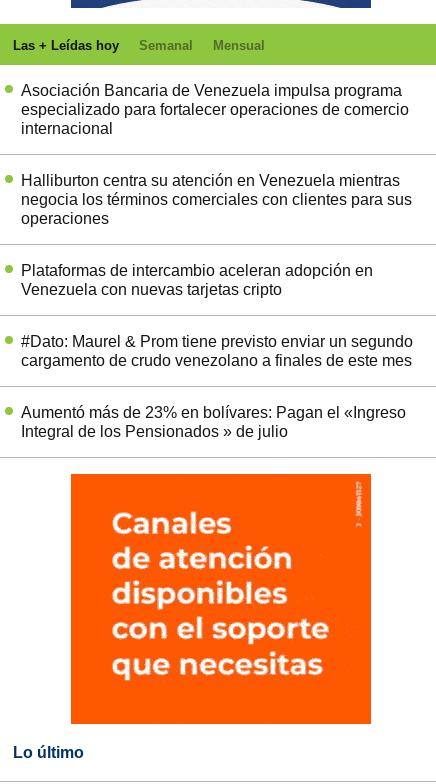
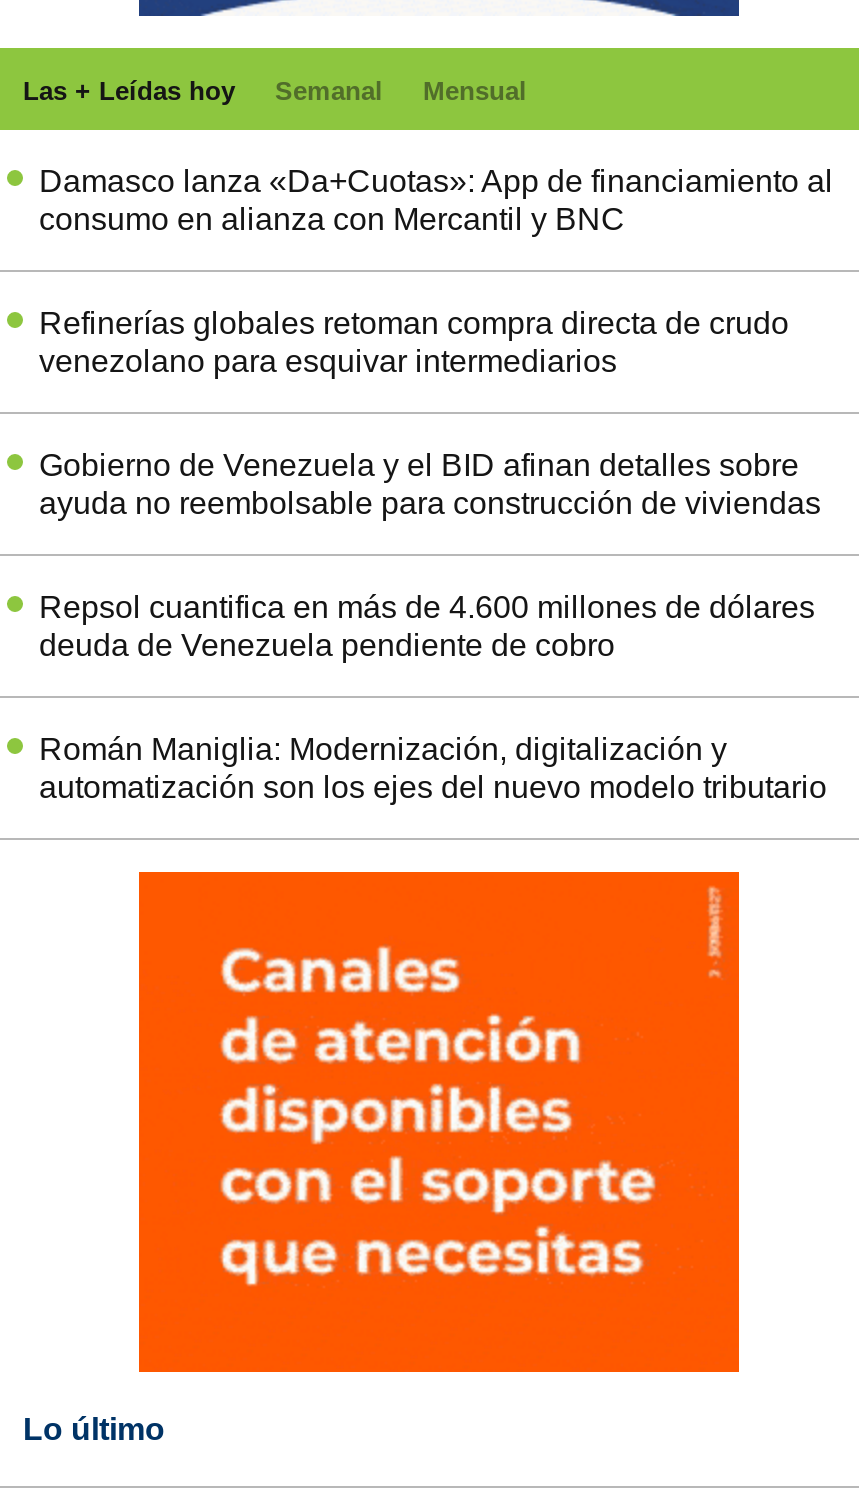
- Asociación Bancaria de Venezuela impulsa programa
- especializado para fortalecer operaciones de comercio
- internacional
+ Damasco lanza «Da+Cuotas»: App de financiamiento al
+ consumo en alianza con Mercantil y BNC

- Halliburton centra su atención en Venezuela mientras
- negocia los términos comerciales con clientes para sus
- operaciones
+ Refinerías globales retoman compra directa de crudo
+ venezolano para esquivar intermediarios

- Plataformas de intercambio aceleran adopción en
- Venezuela con nuevas tarjetas cripto
+ Gobierno de Venezuela y el BID afinan detalles sobre
+ ayuda no reembolsable para construcción de viviendas

- #Dato: Maurel & Prom tiene previsto enviar un segundo
- cargamento de crudo venezolano a finales de este mes
+ Repsol cuantifica en más de 4.600 millones de dólares
+ deuda de Venezuela pendiente de cobro

- Aumentó más de 23% en bolívares: Pagan el «Ingreso
- Integral de los Pensionados » de julio
+ Román Maniglia: Modernización, digitalización y
+ automatización son los ejes del nuevo modelo tributario
